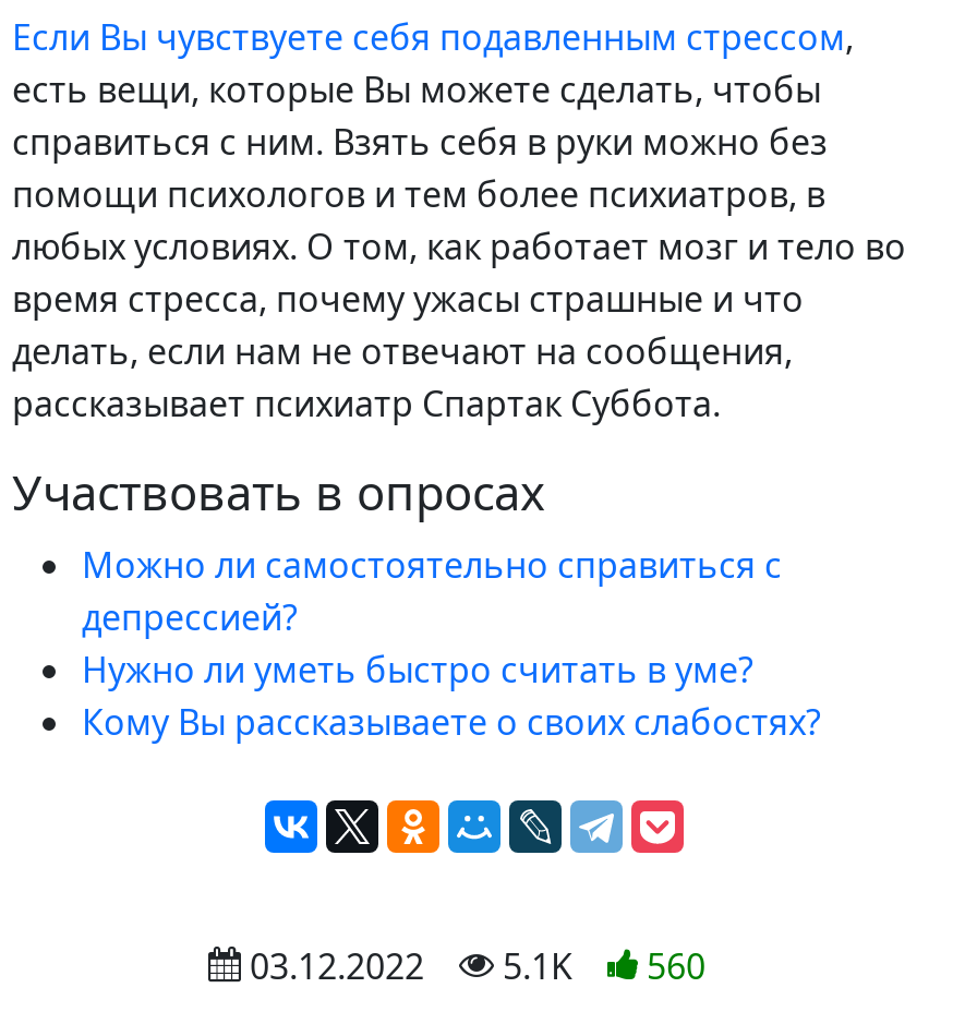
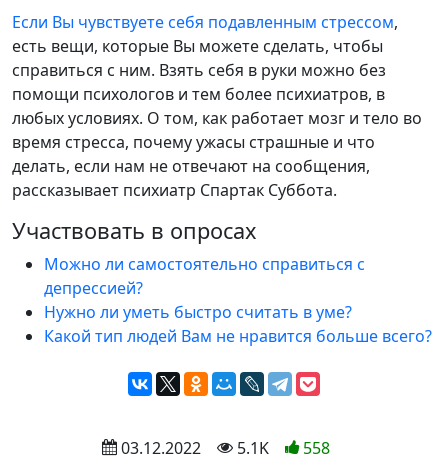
- Кому Вы рассказываете о своих слабостях?
+ Какой тип людей Вам не нравится больше всего?

- 03.12.2022 5.1K 560
+ 03.12.2022 5.1K 558
